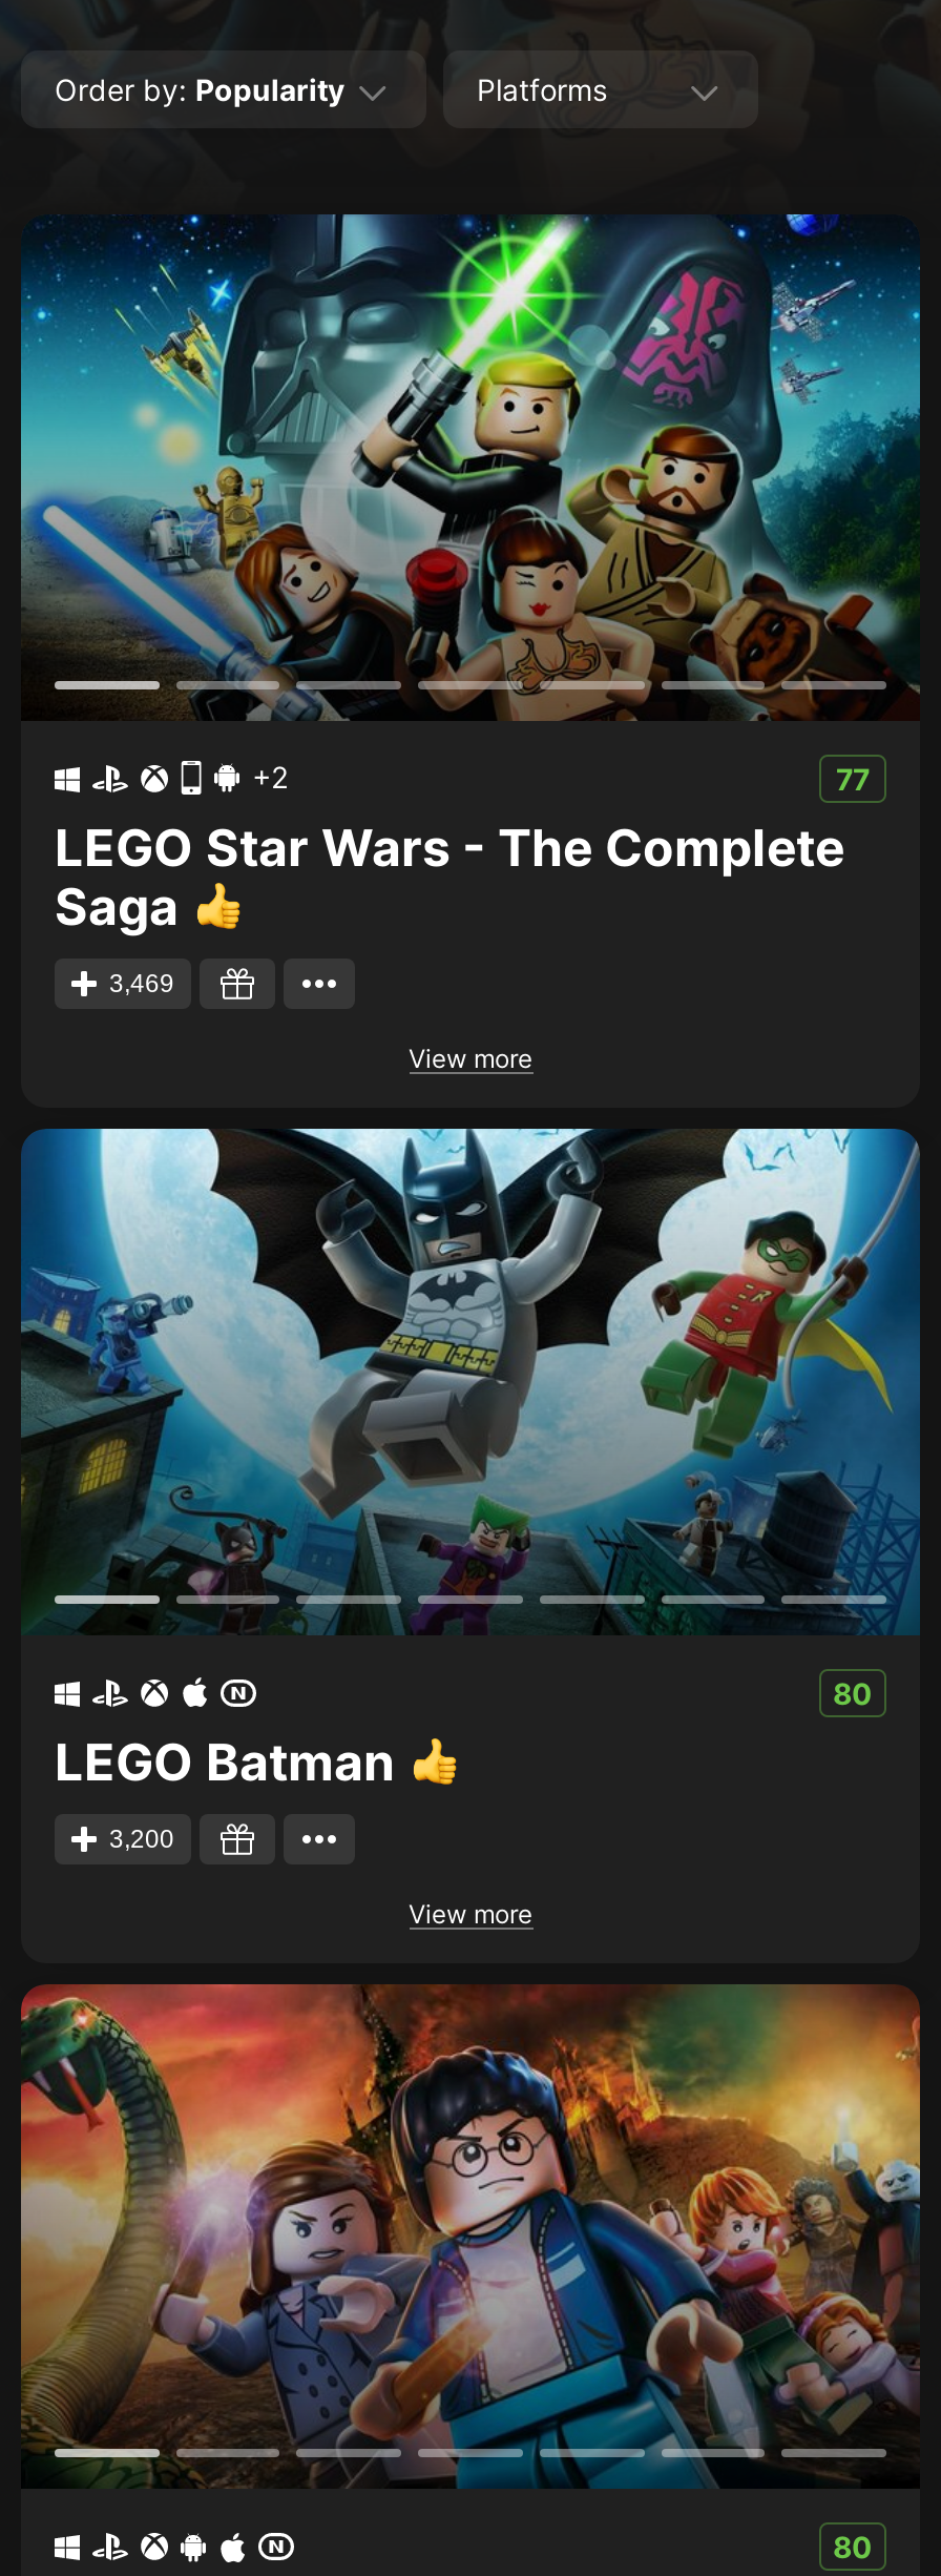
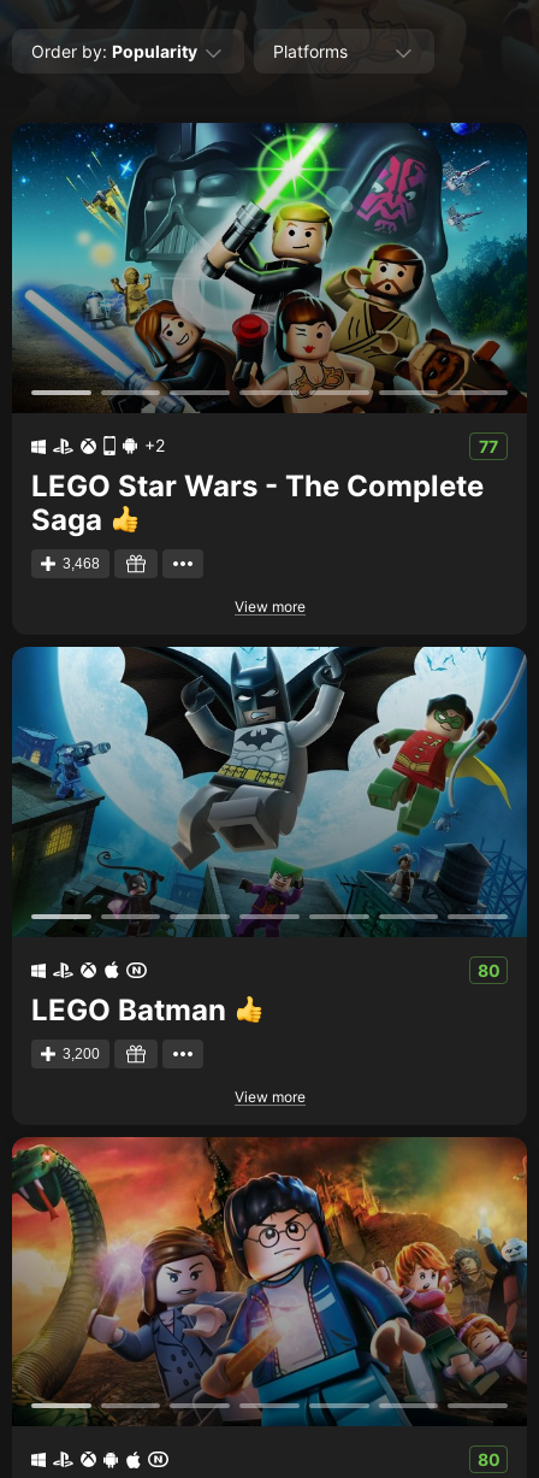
- 3,469
+ 3,468
